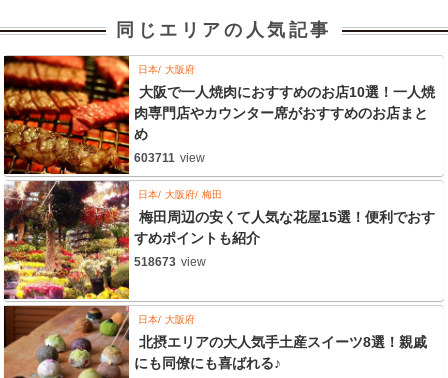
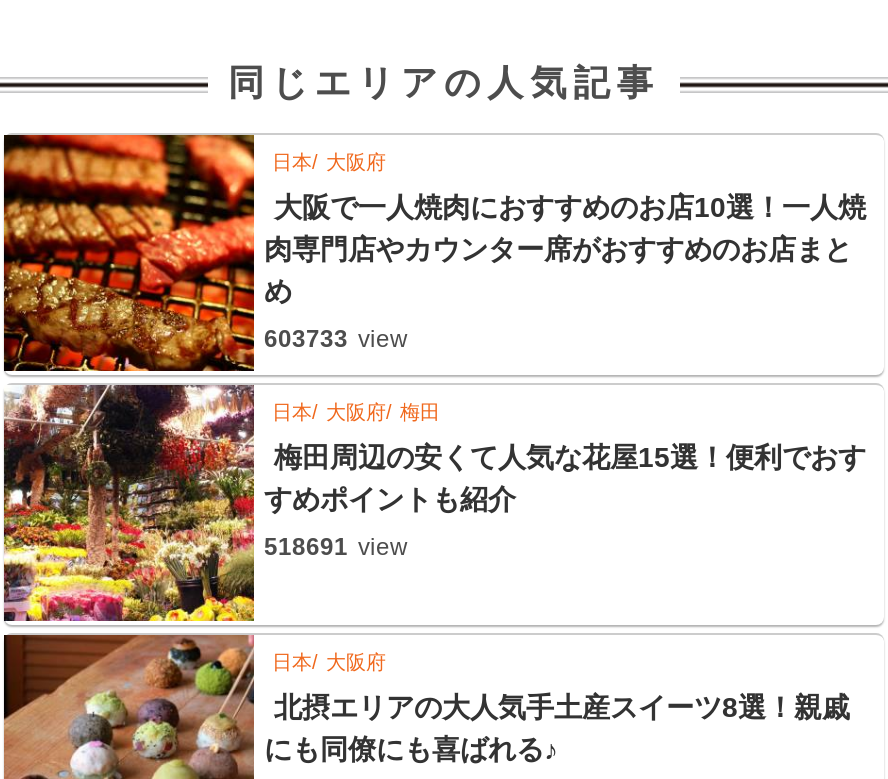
- 603711 view
+ 603733 view

- 518673 view
+ 518691 view
